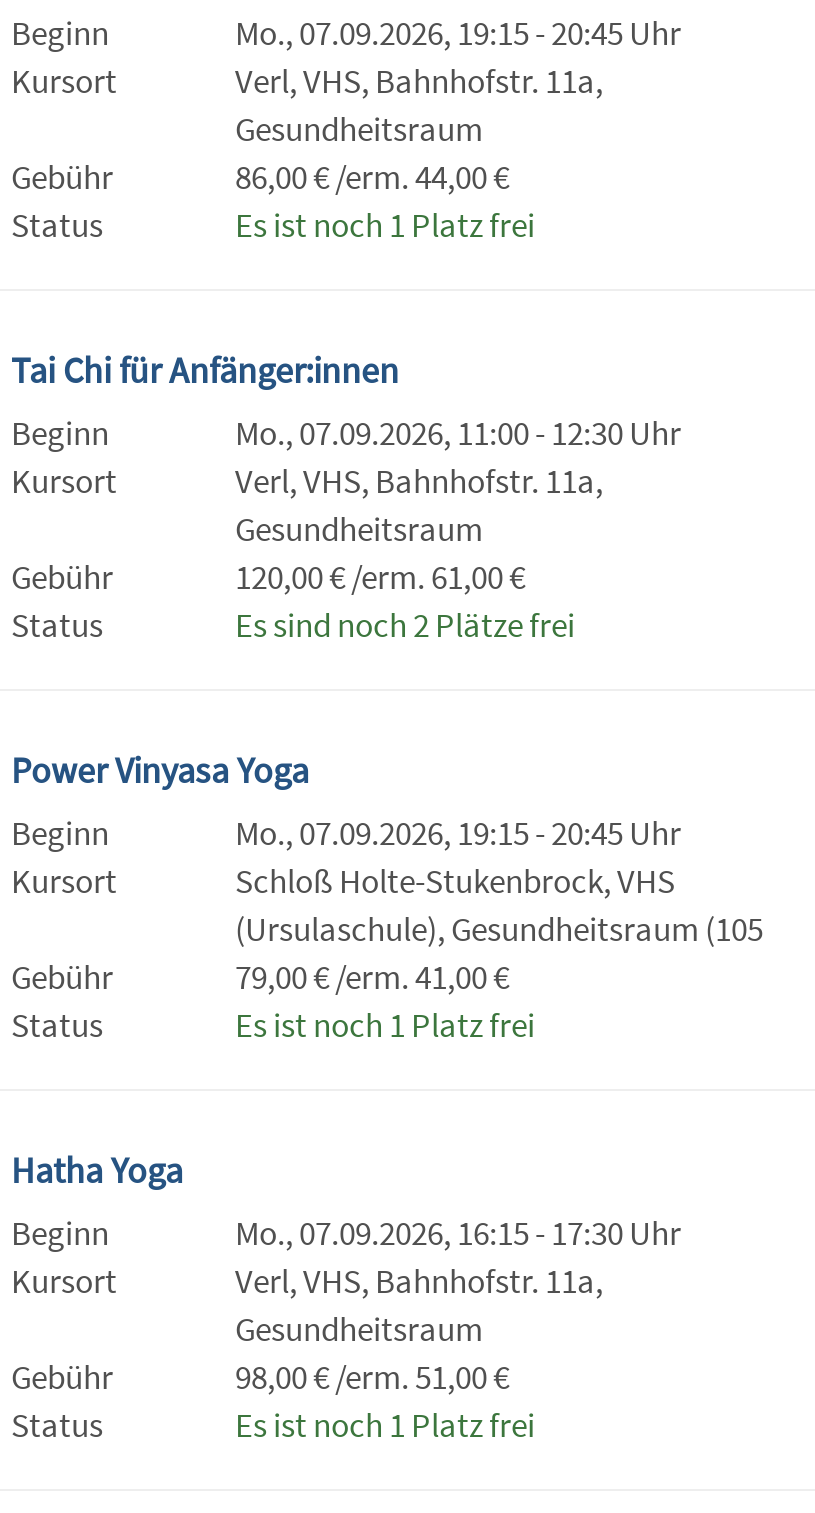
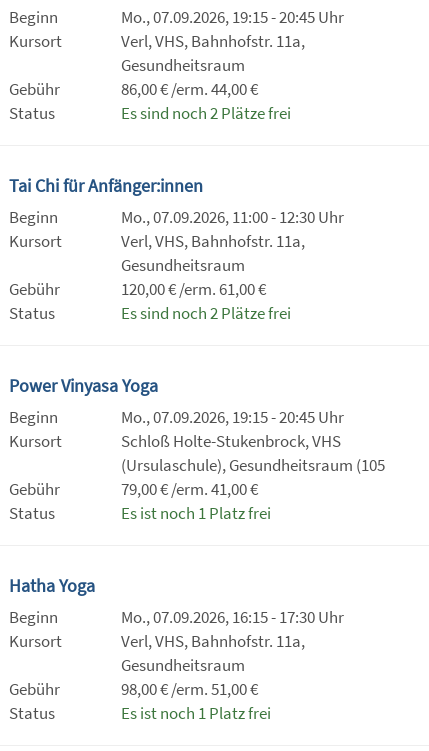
- Es ist noch 1 Platz frei
+ Es sind noch 2 Plätze frei
